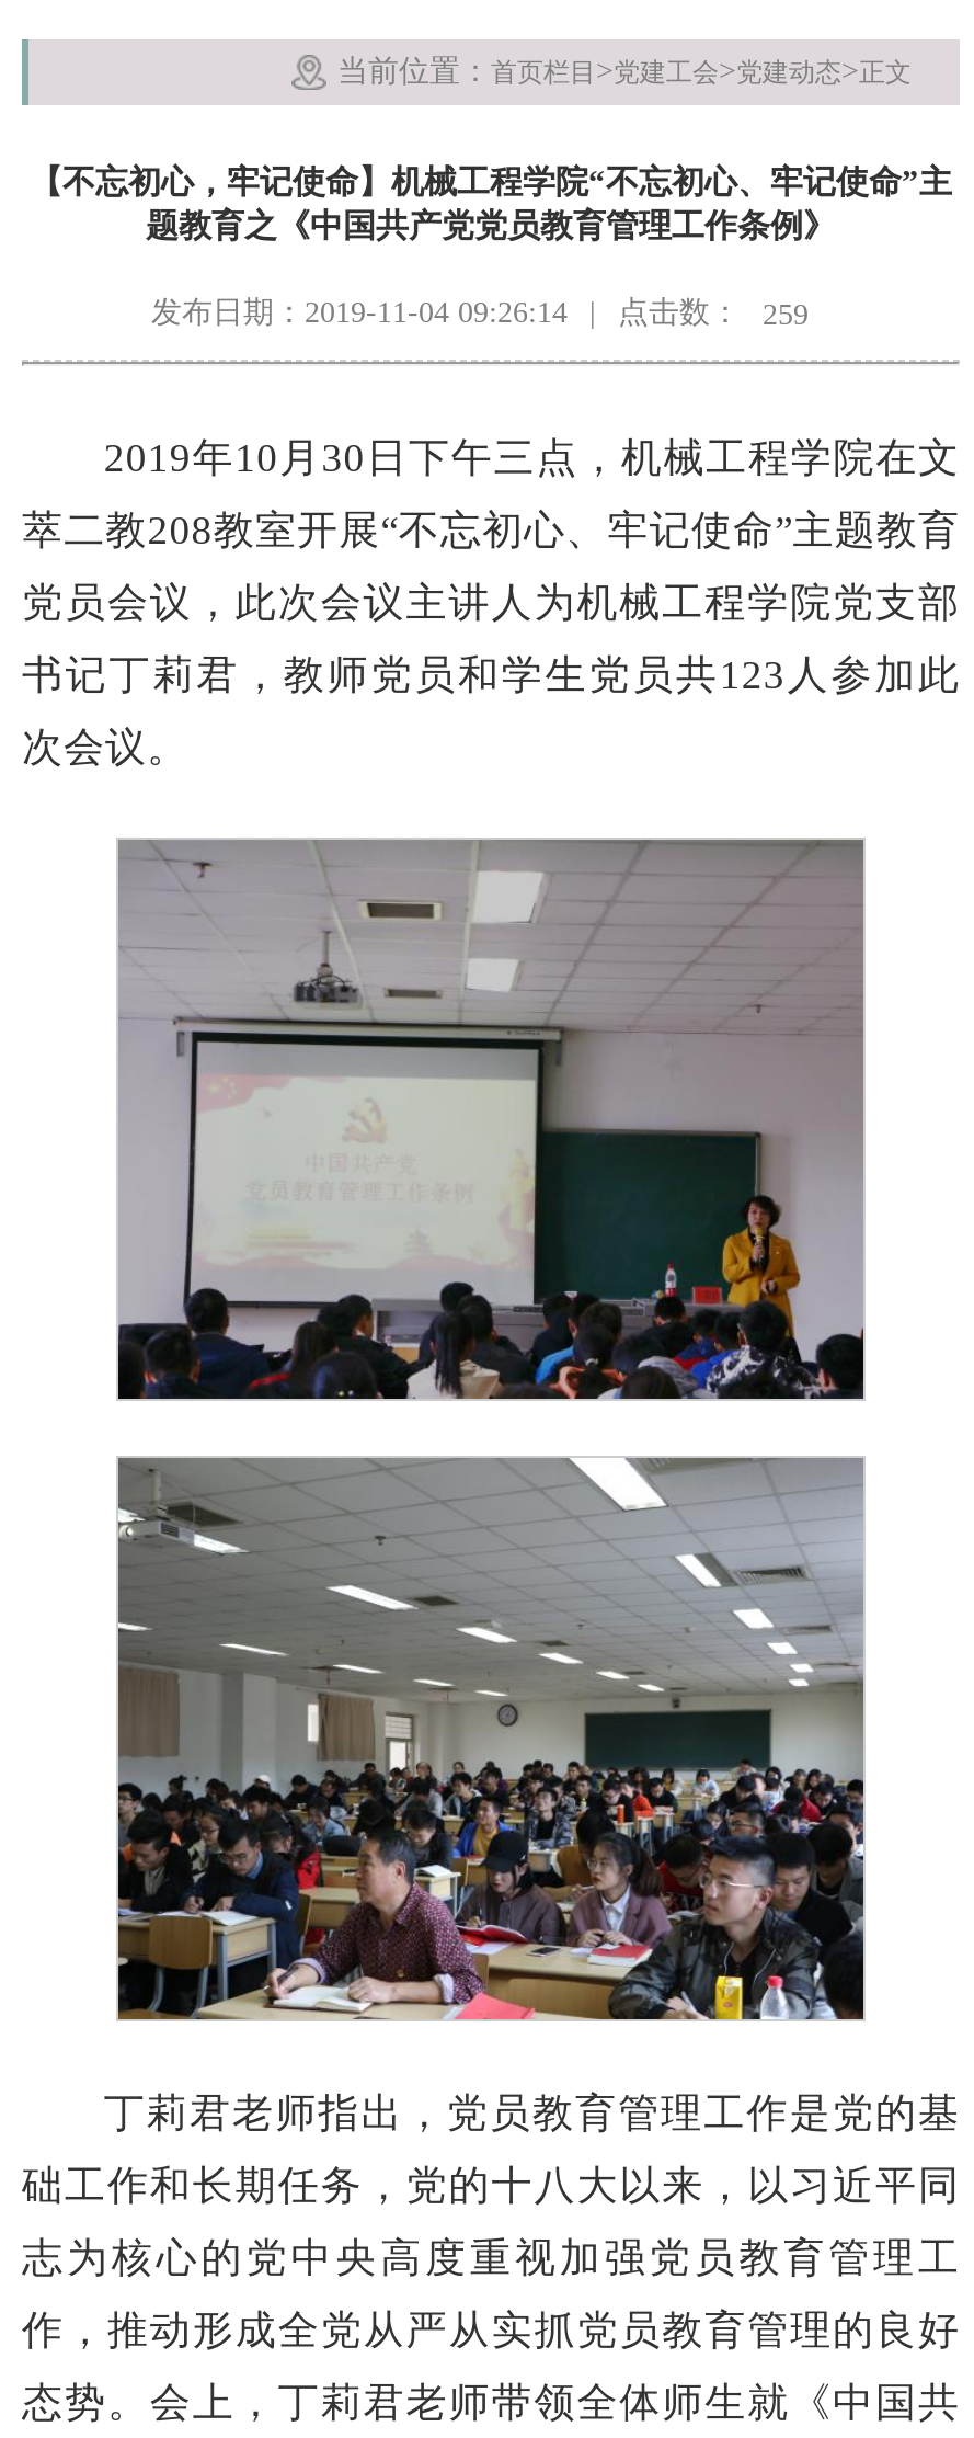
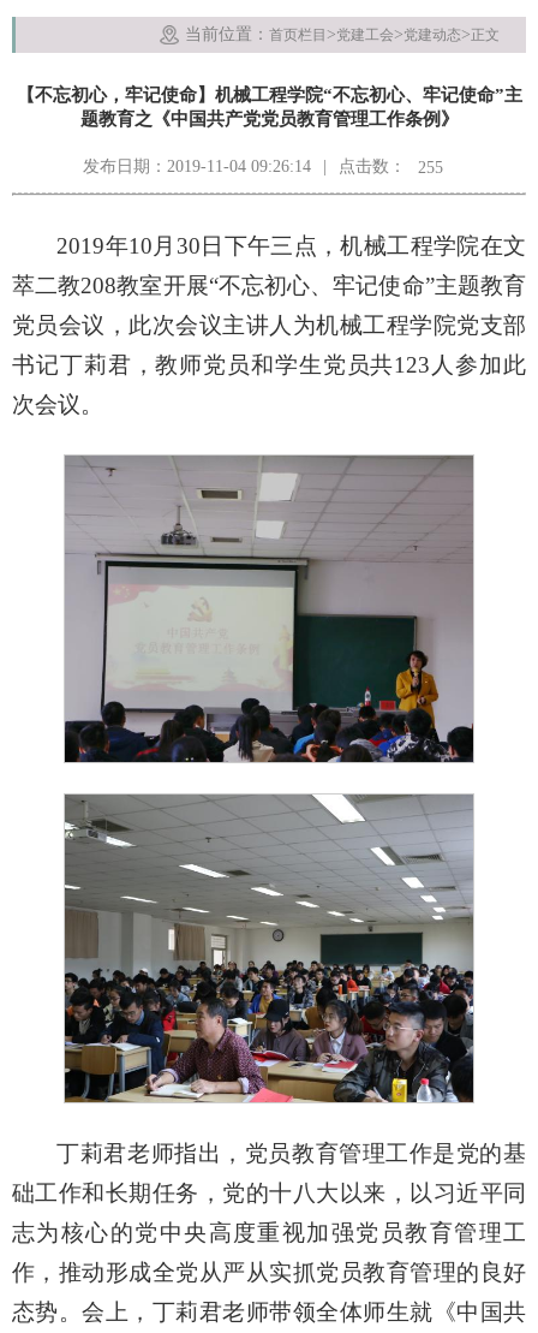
- 259
+ 255
